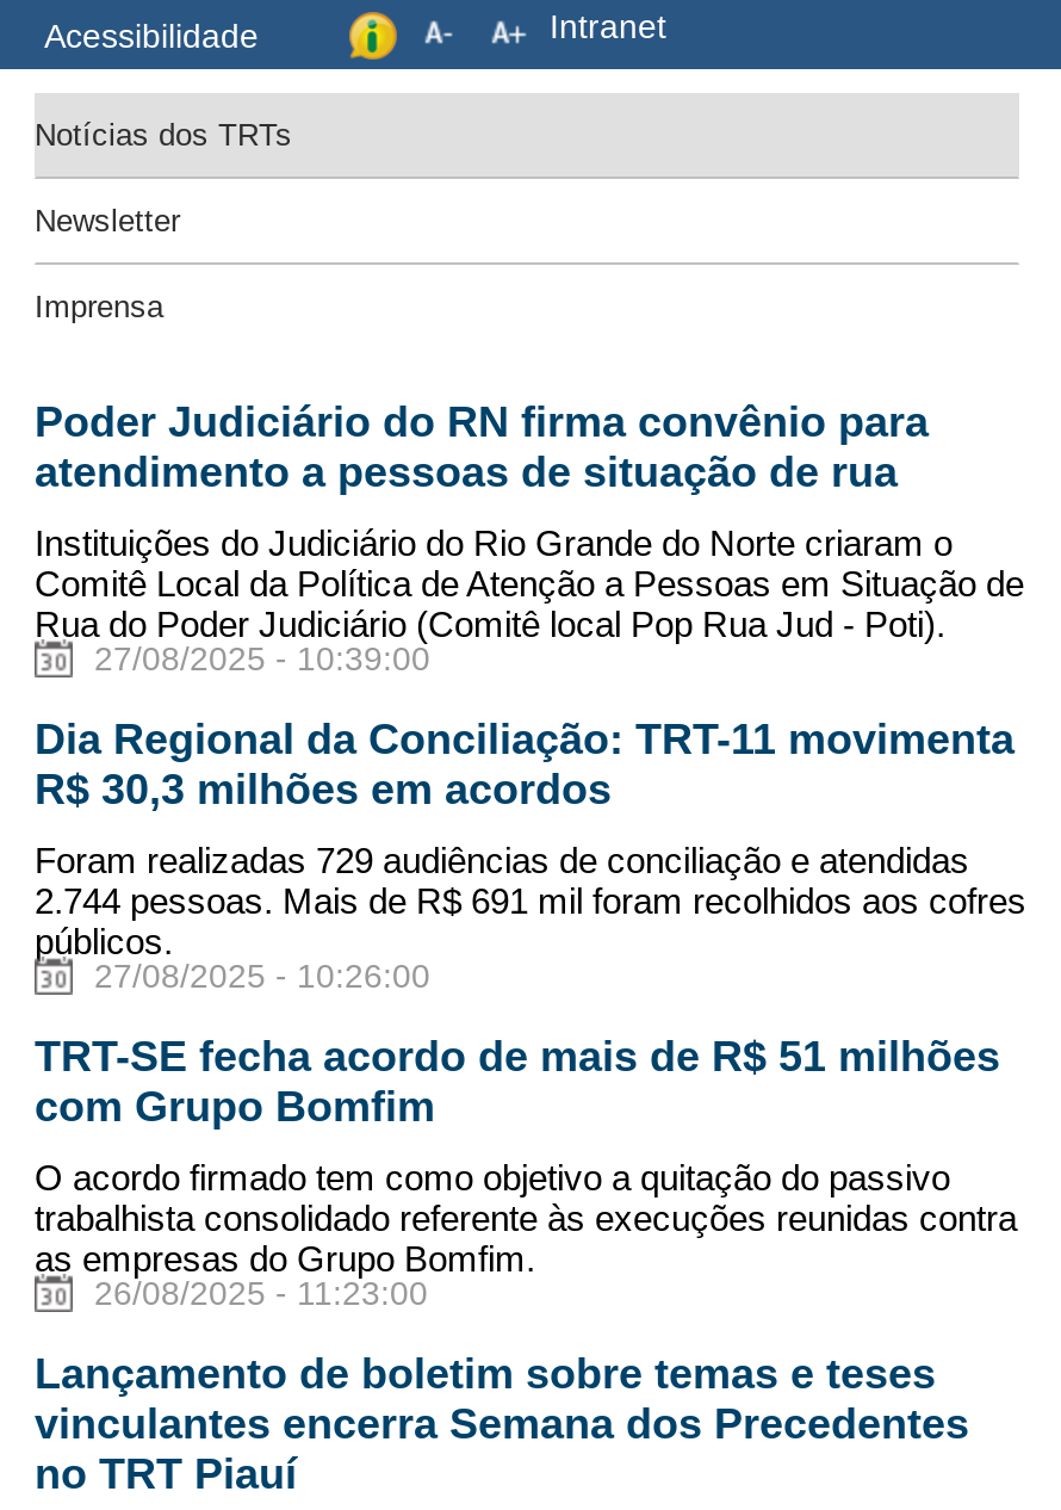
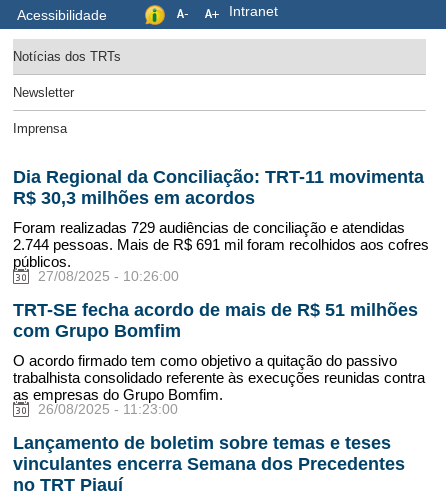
- Poder Judiciário do RN firma convênio para
- atendimento a pessoas de situação de rua
- Instituições do Judiciário do Rio Grande do Norte criaram o
- Comitê Local da Política de Atenção a Pessoas em Situação de
- Rua do Poder Judiciário (Comitê local Pop Rua Jud - Poti).
- 27/08/2025 - 10:39:00
